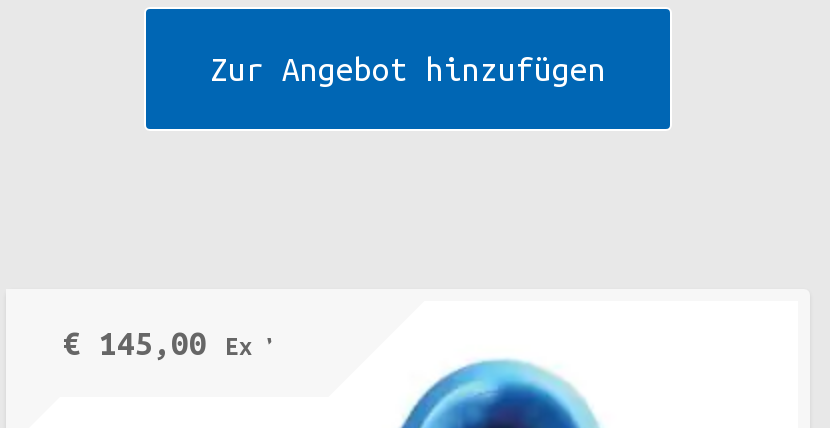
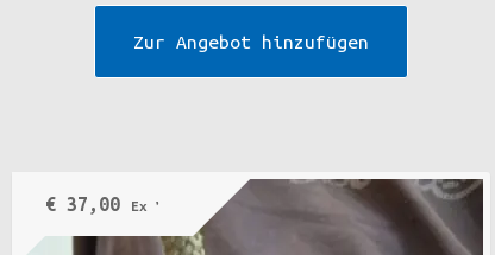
- €145,00
+ €37,00
